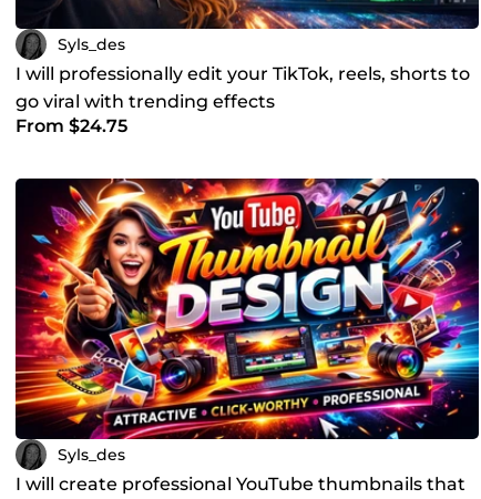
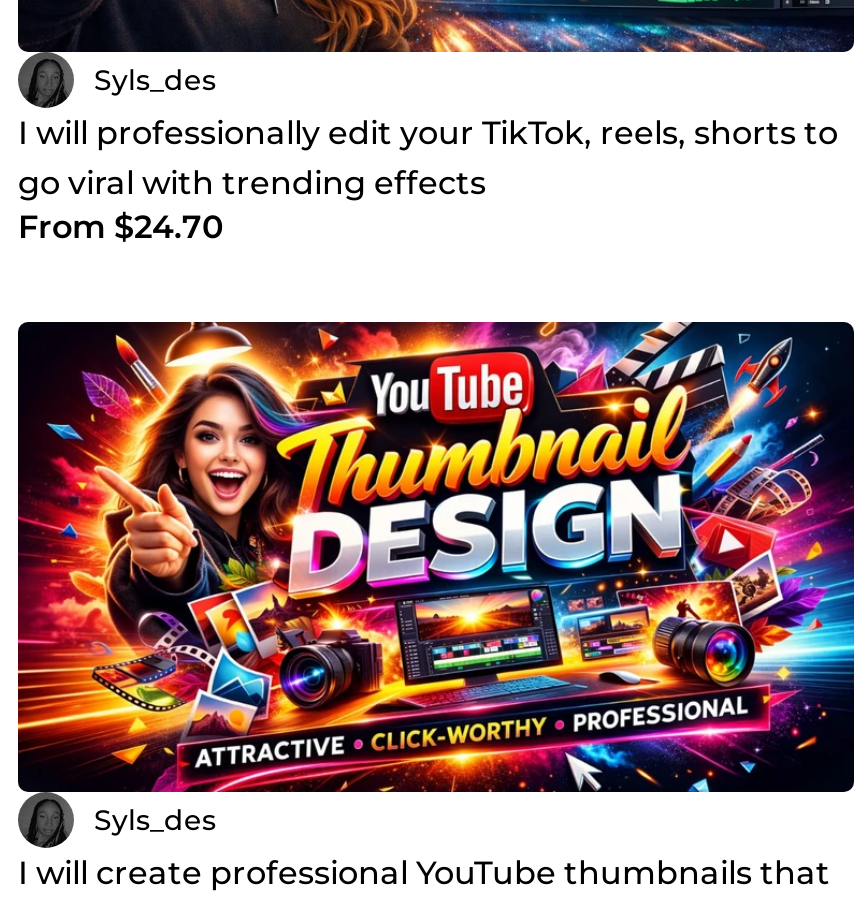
- From $24.75
+ From $24.70
